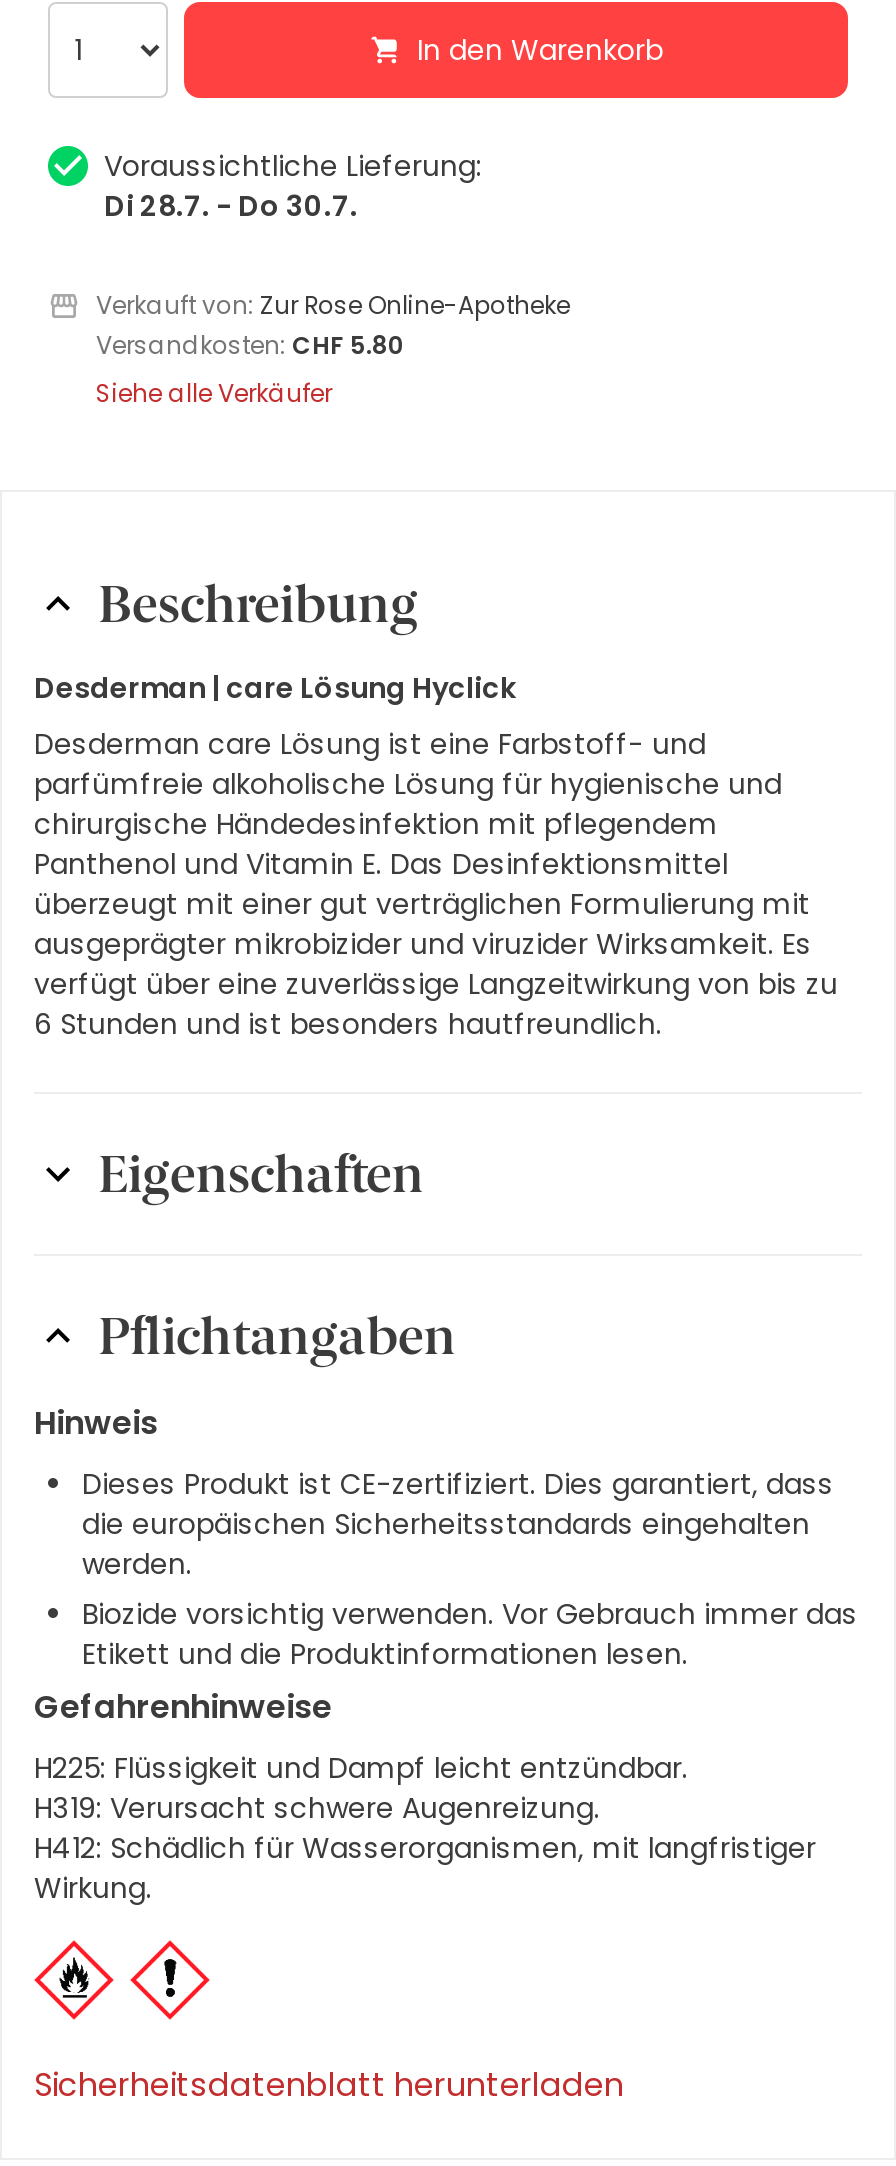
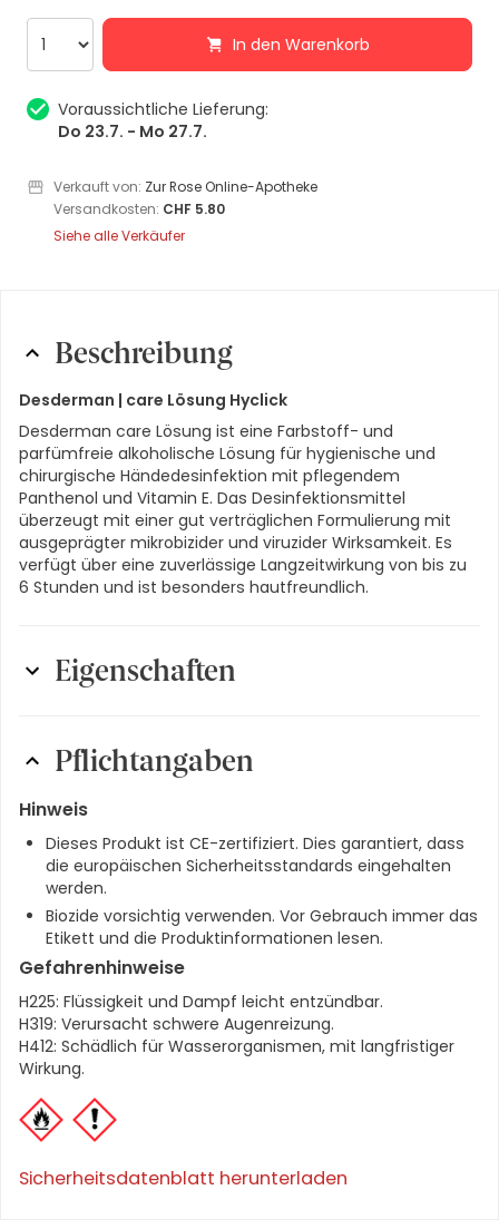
- Di 28.7. - Do 30.7.
+ Do 23.7. - Mo 27.7.
